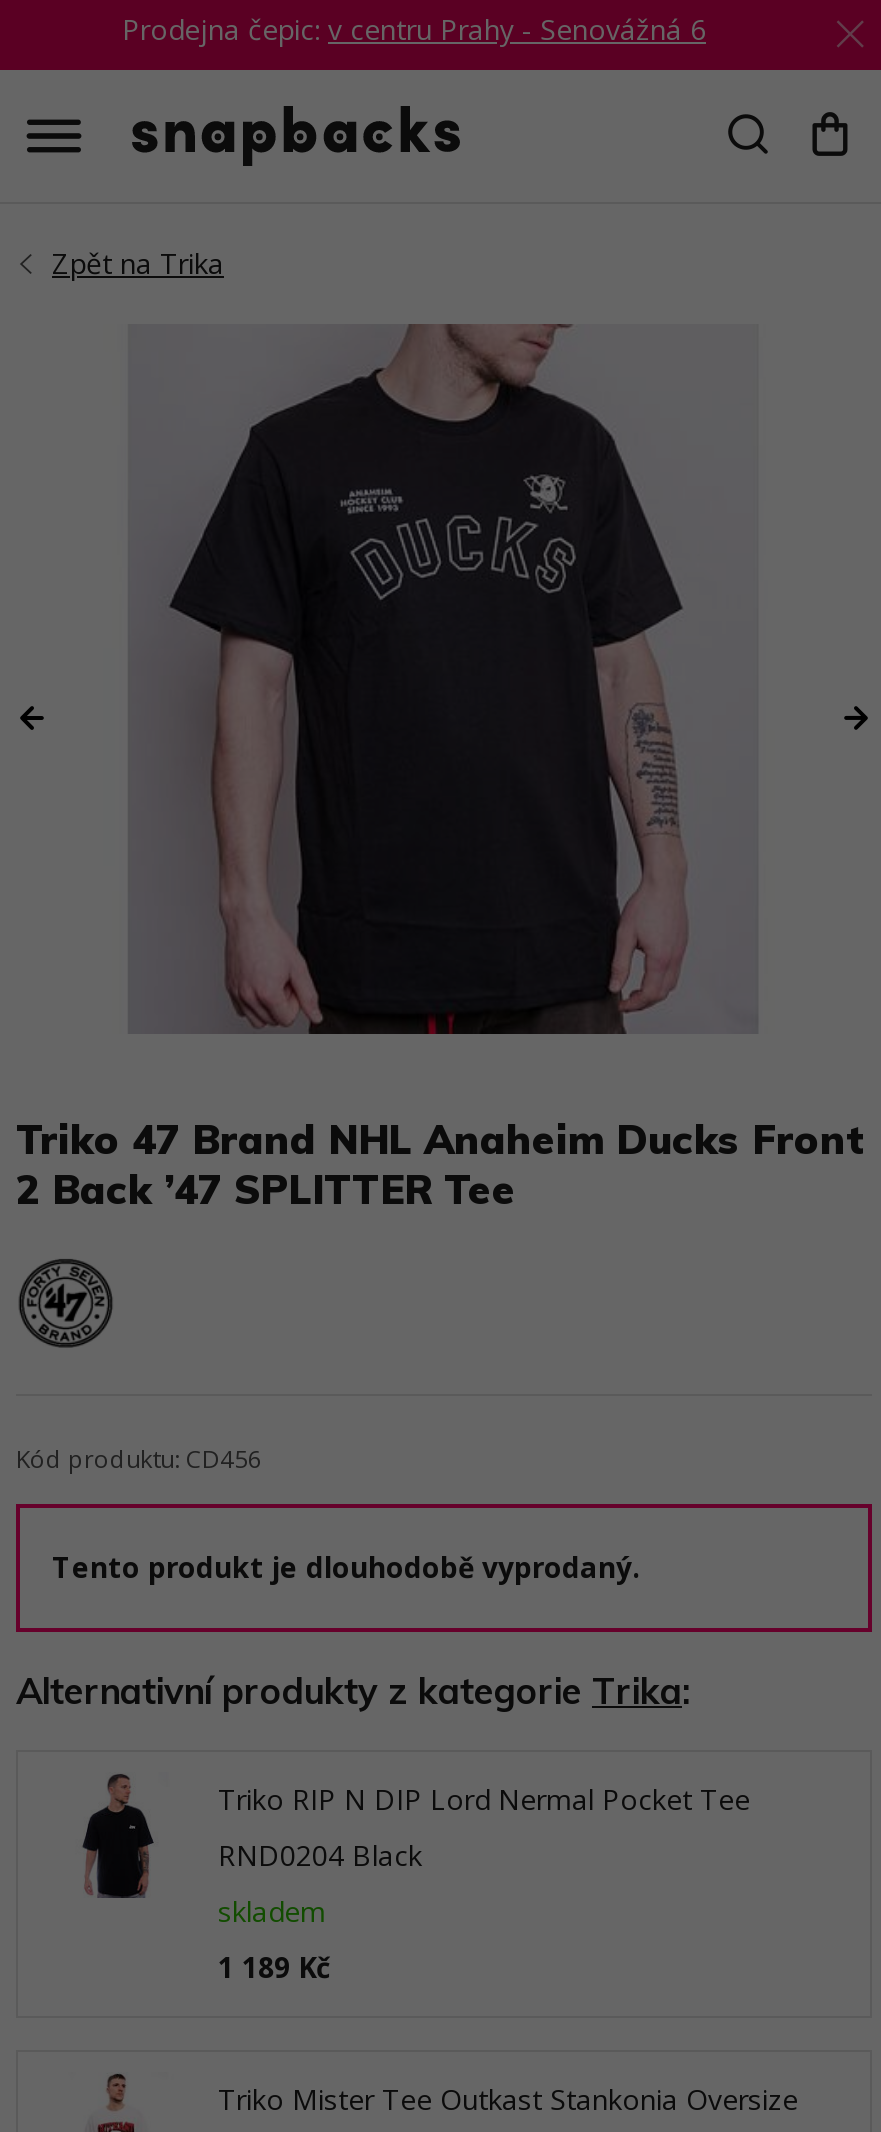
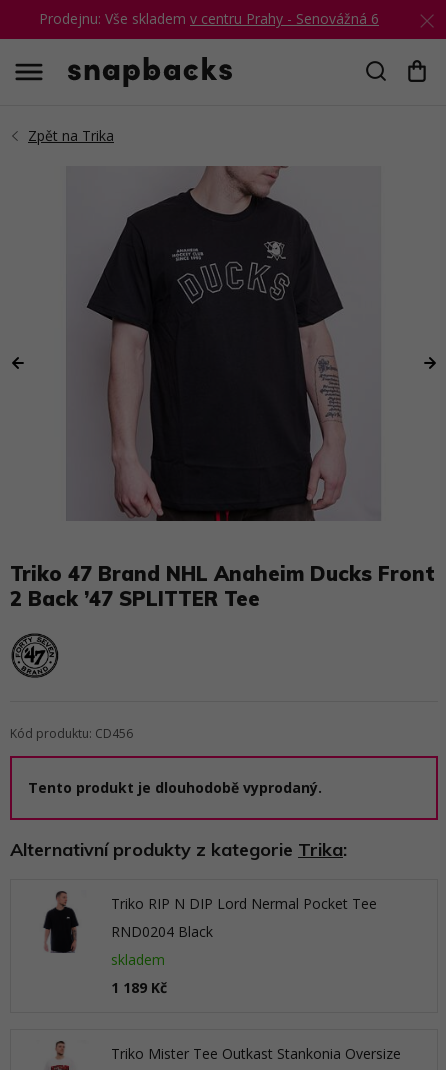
- Prodejna čepic: v centru Prahy - Senovážná 6
+ Prodejnu: Vše skladem v centru Prahy - Senovážná 6
